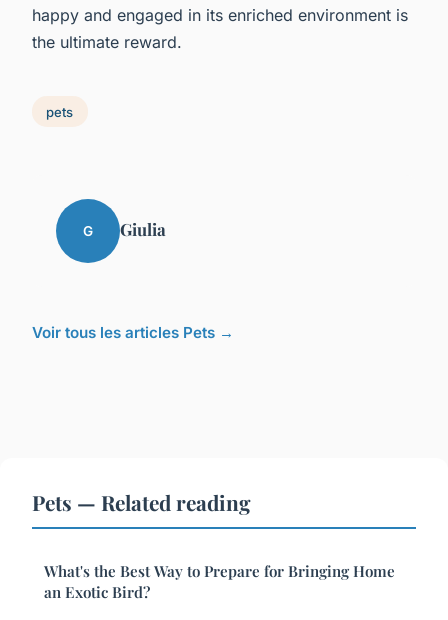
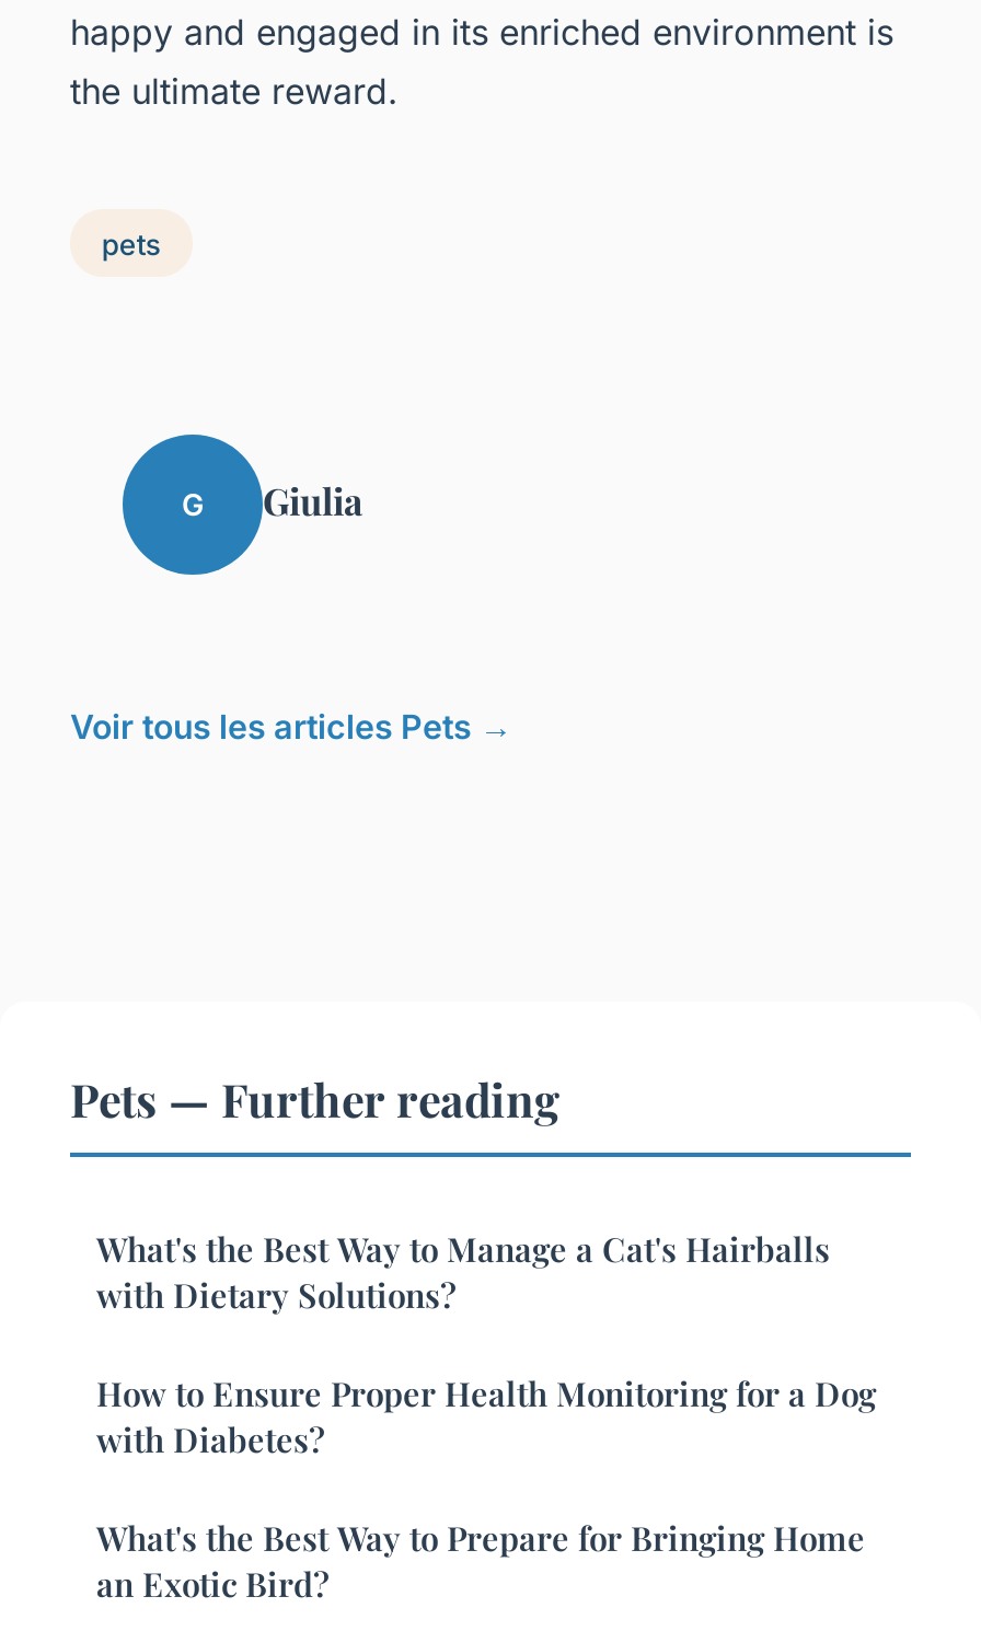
- Pets — Related reading
+ Pets — Further reading
+ What's the Best Way to Manage a Cat's Hairballs
+ with Dietary Solutions?
+ How to Ensure Proper Health Monitoring for a Dog
+ with Diabetes?
